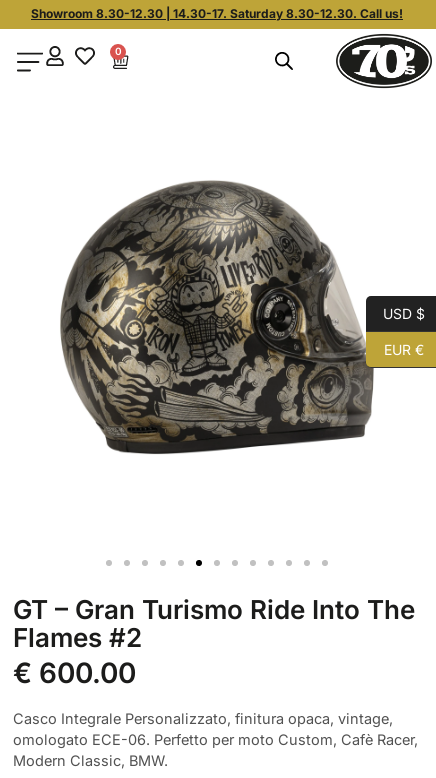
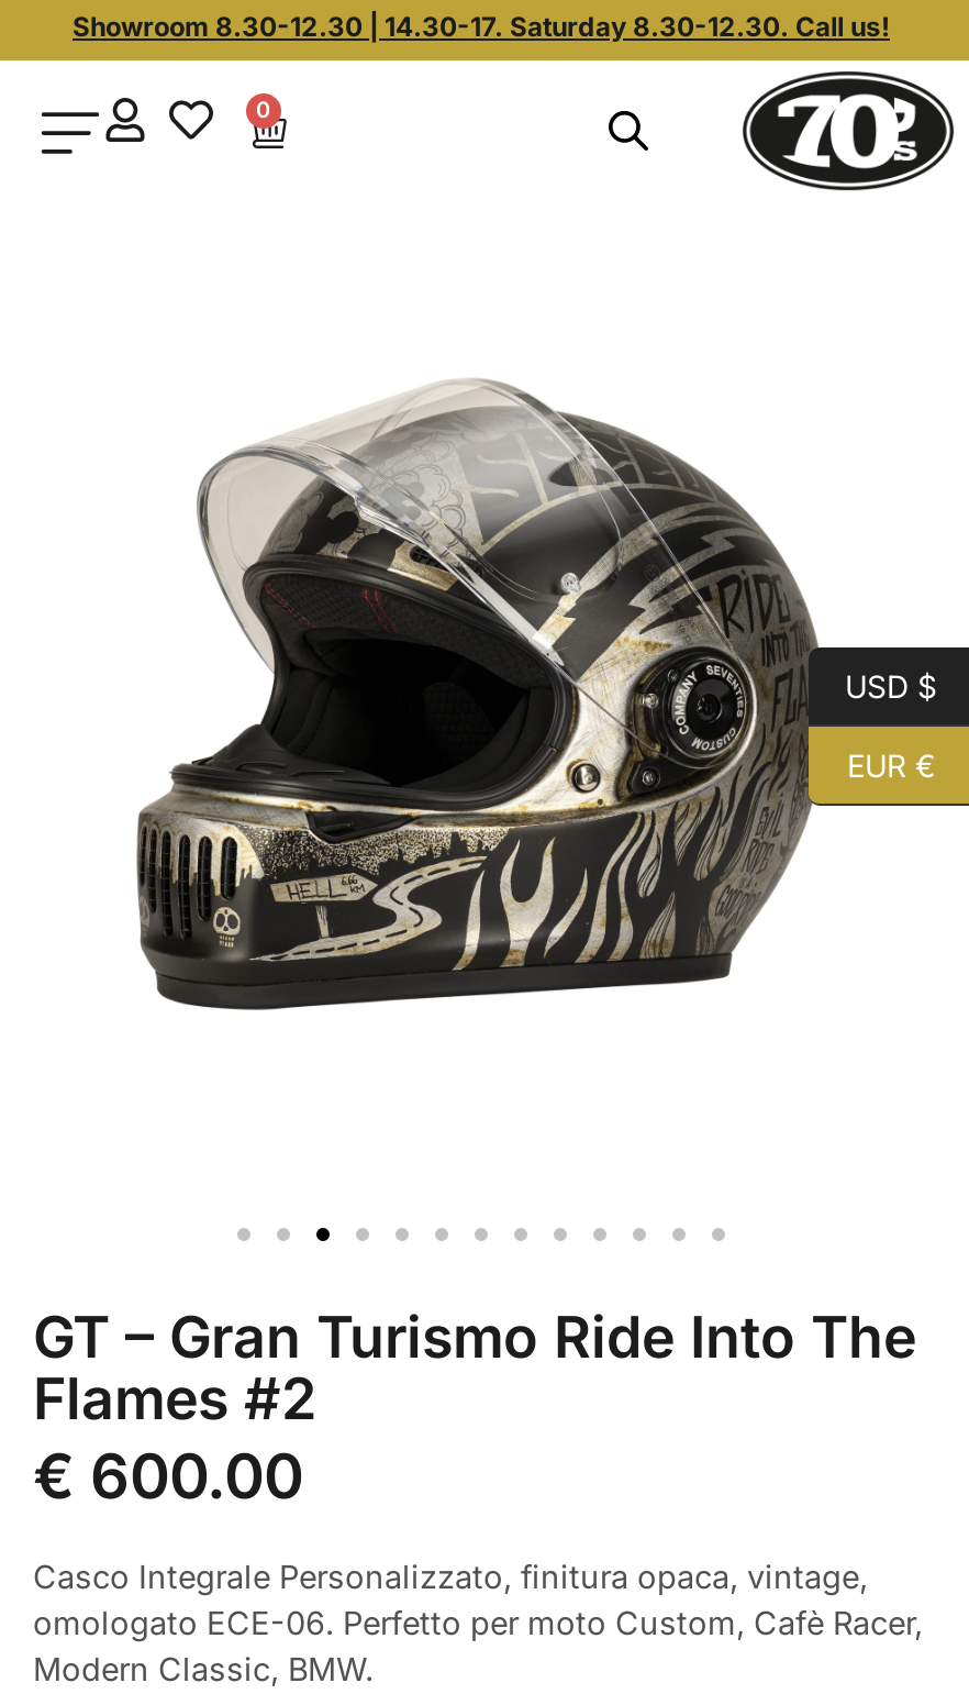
- [image]
+ [image]
